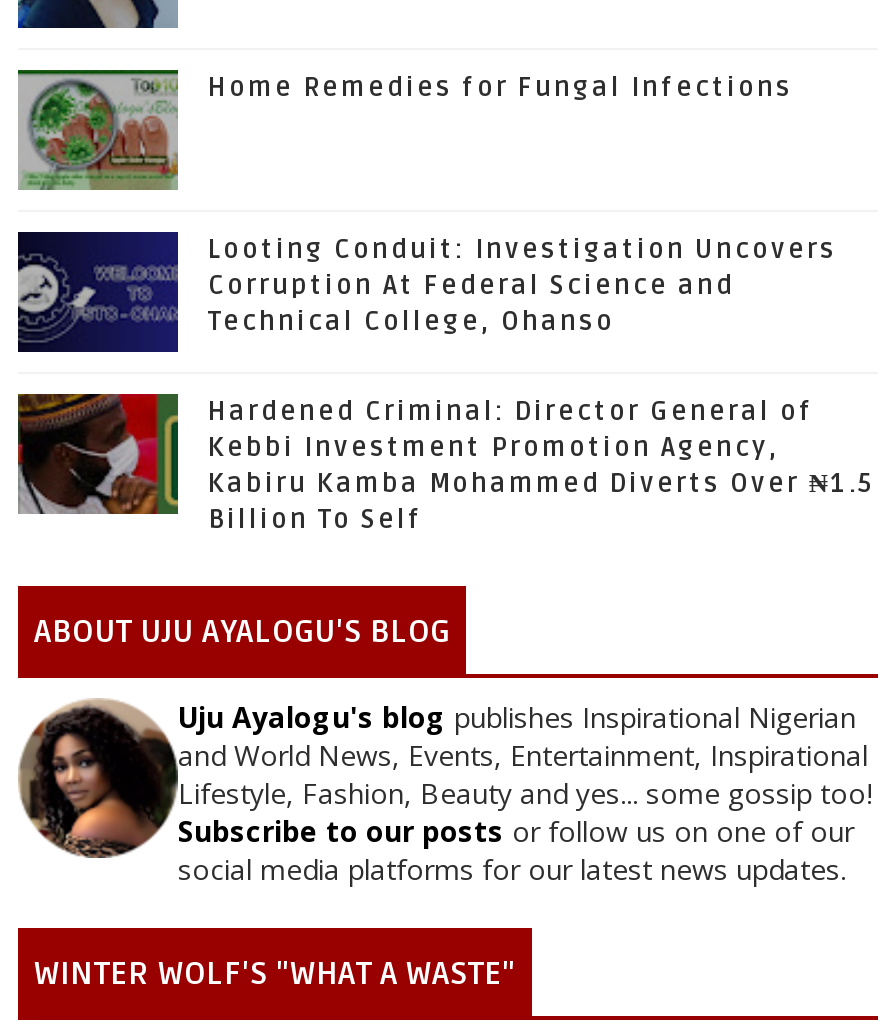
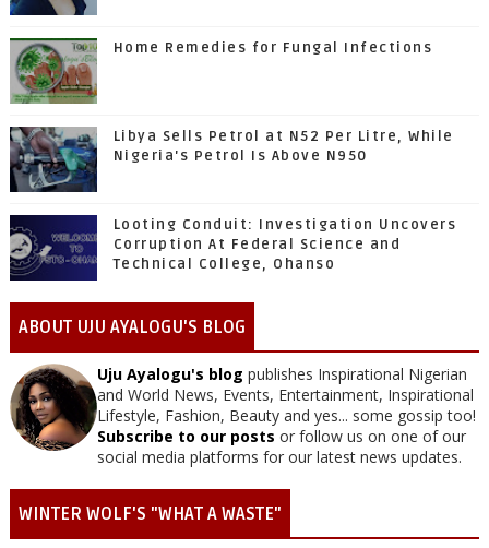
+ [image]
+ Libya Sells Petrol at N52 Per Litre, While
+ Nigeria's Petrol Is Above N950

moved down: [image] | Looting Conduit: Investigation Uncovers | Corruption At Federal Science and | Technical College, Ohanso

- [image]
- Hardened Criminal: Director General of
- Kebbi Investment Promotion Agency,
- Kabiru Kamba Mohammed Diverts Over ₦1.5
- Billion To Self
